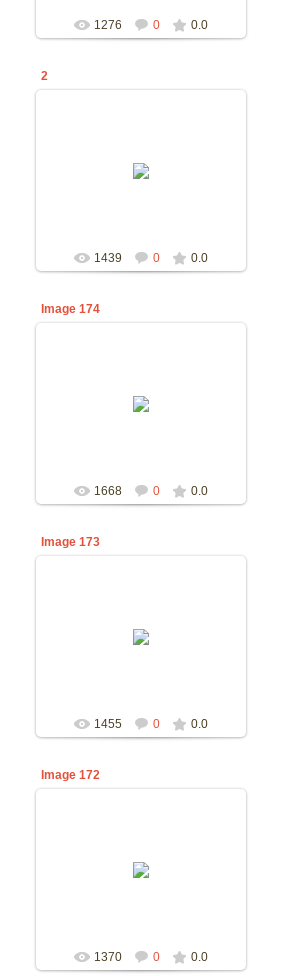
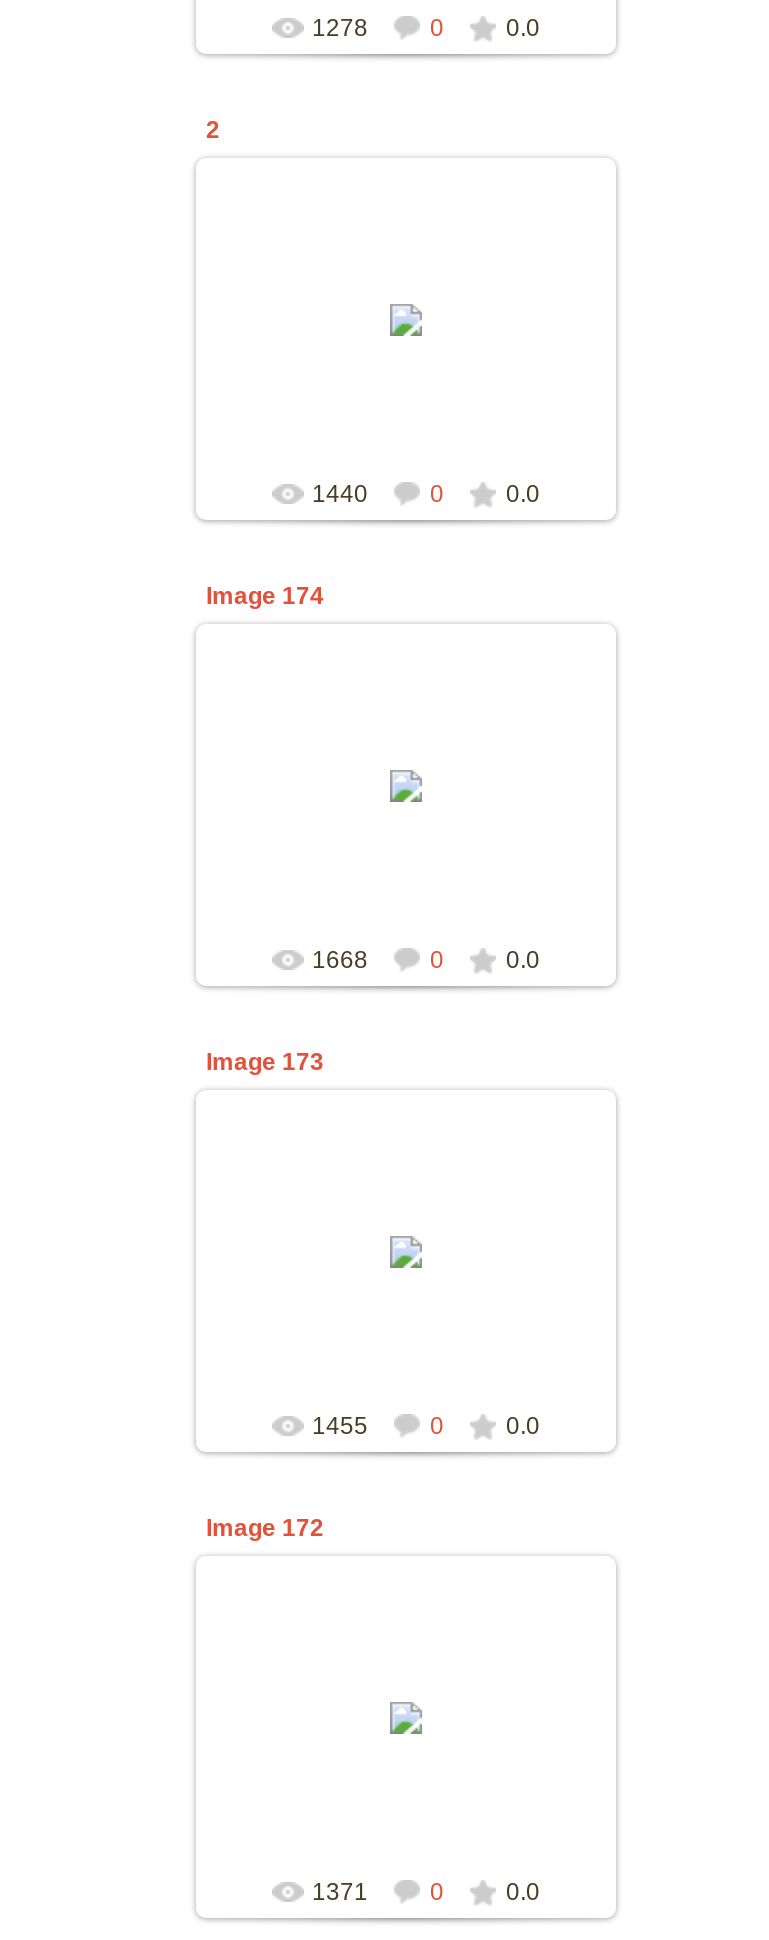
- 1276
+ 1278

- 1439
+ 1440

- 1370
+ 1371
